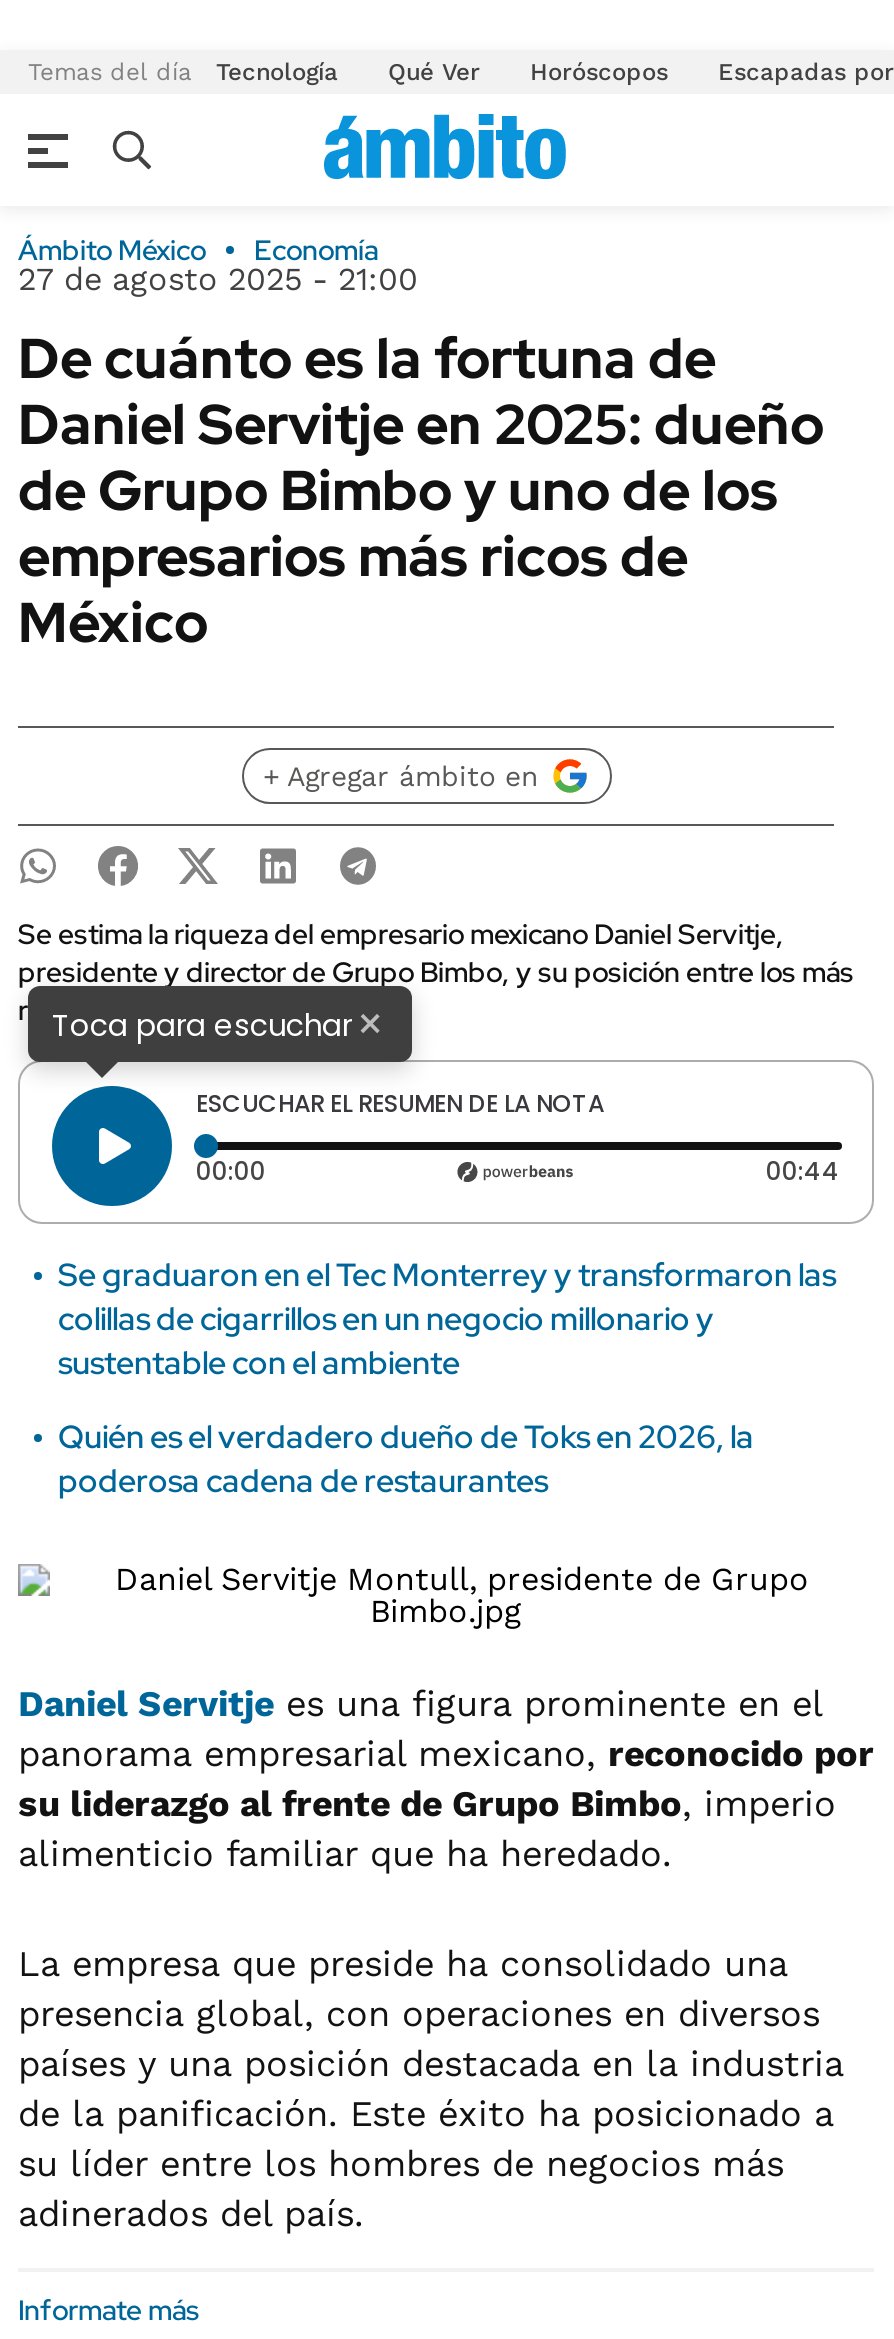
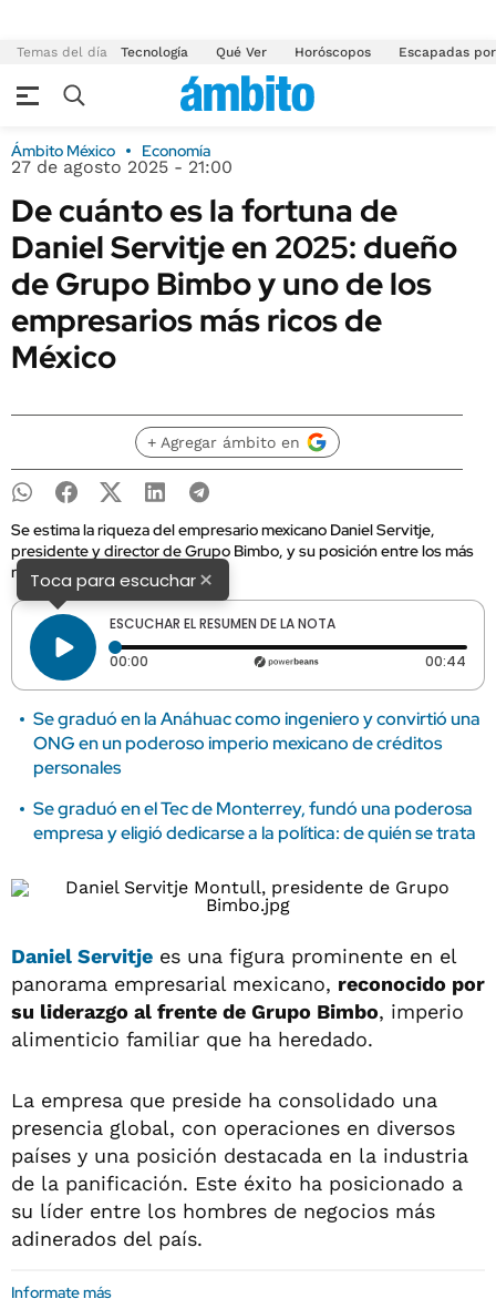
- Se graduaron en el Tec Monterrey y transformaron las
- colillas de cigarrillos en un negocio millonario y
- sustentable con el ambiente
+ Se graduó en la Anáhuac como ingeniero y convirtió una
+ ONG en un poderoso imperio mexicano de créditos
+ personales

- Quién es el verdadero dueño de Toks en 2026, la
- poderosa cadena de restaurantes
+ Se graduó en el Tec de Monterrey, fundó una poderosa
+ empresa y eligió dedicarse a la política: de quién se trata
